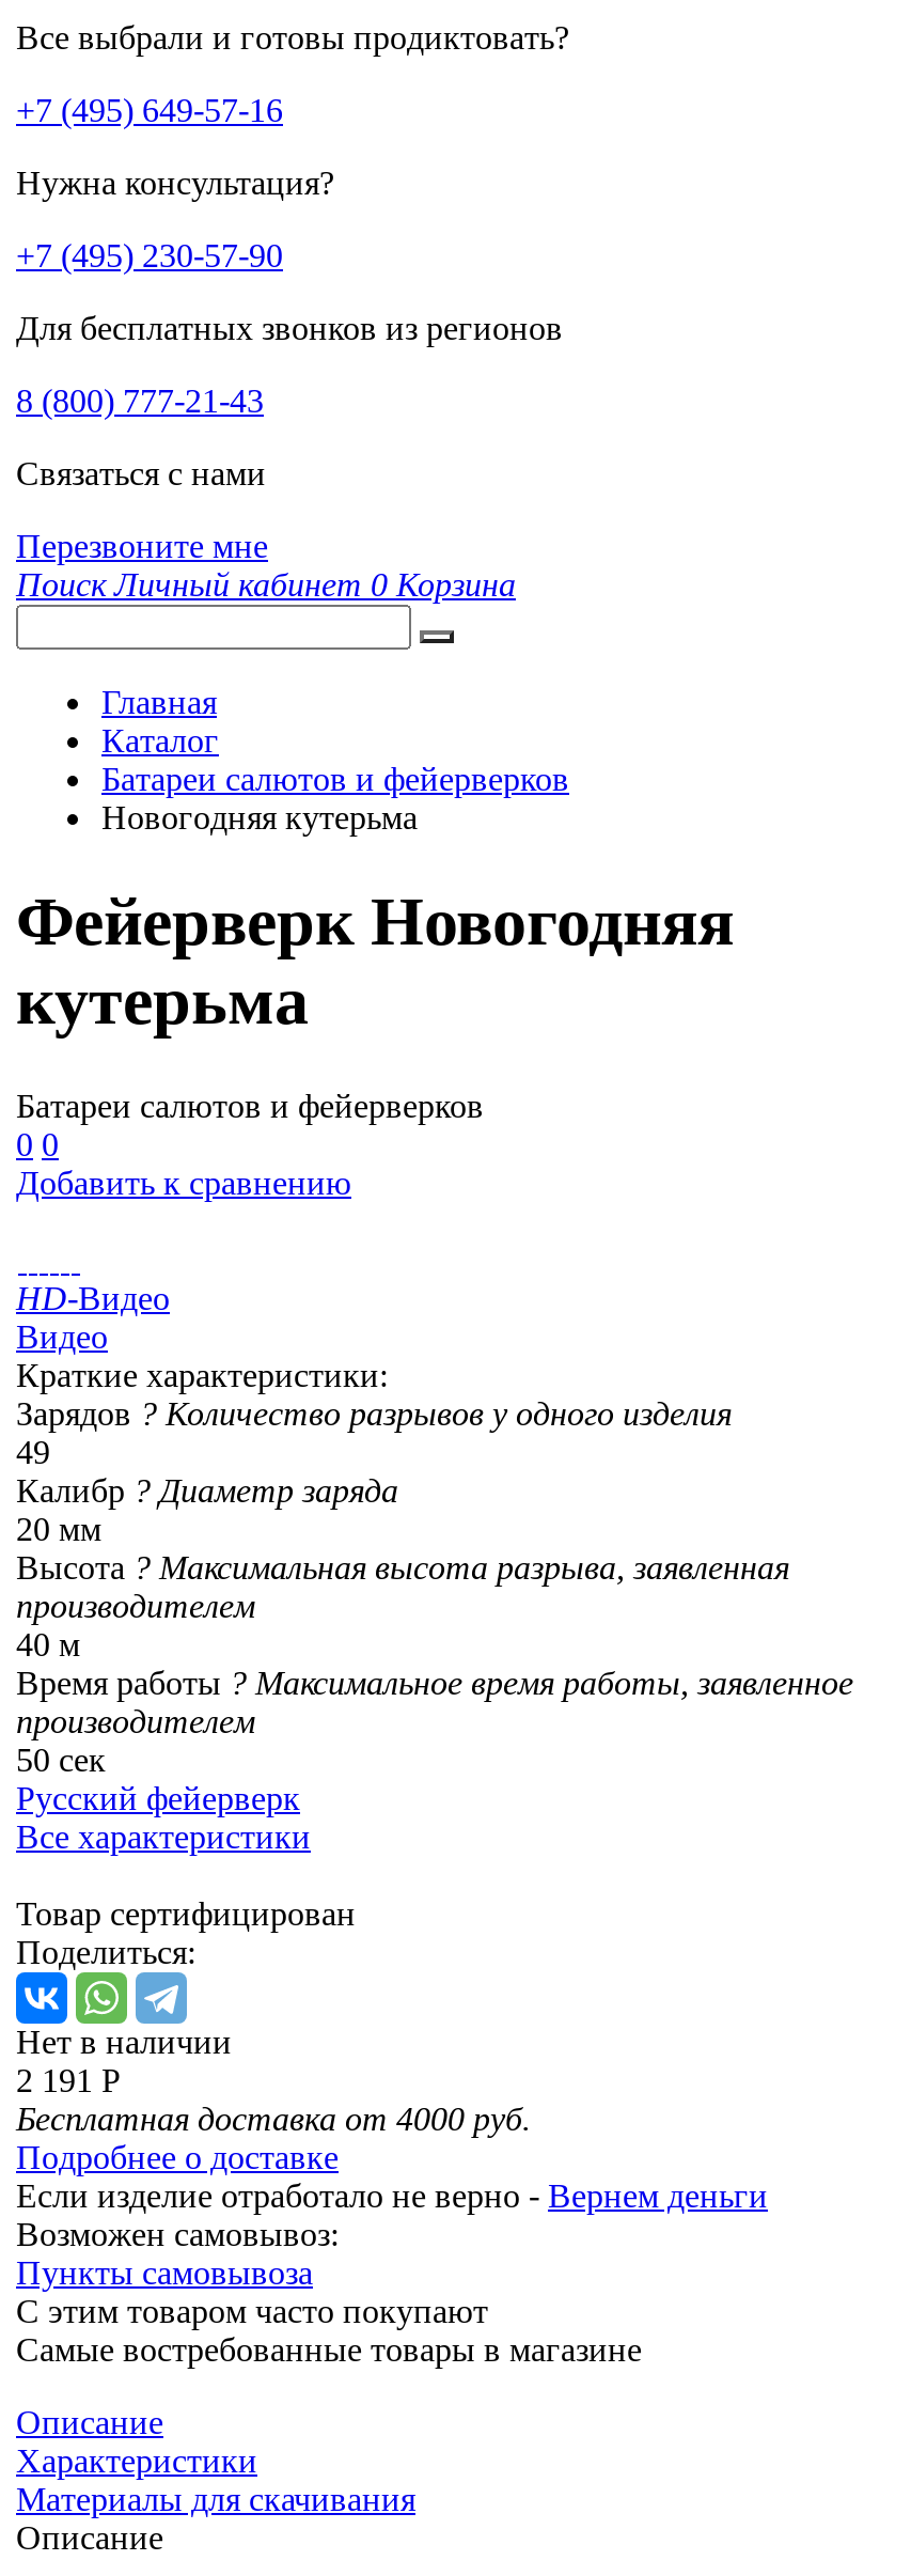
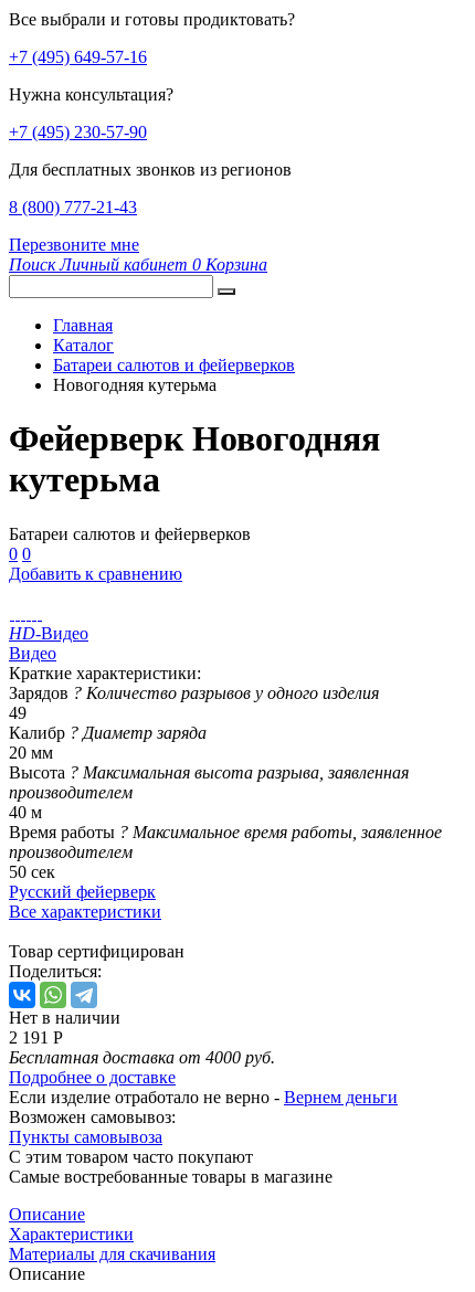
- Связаться с нами
